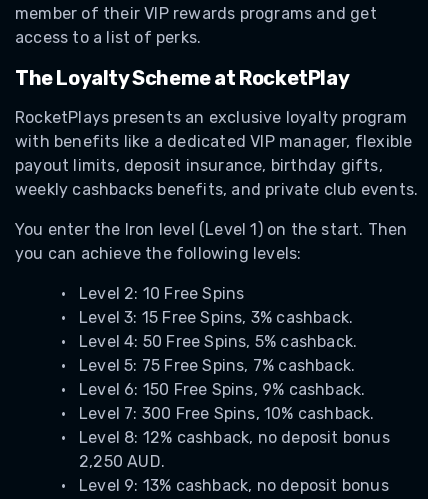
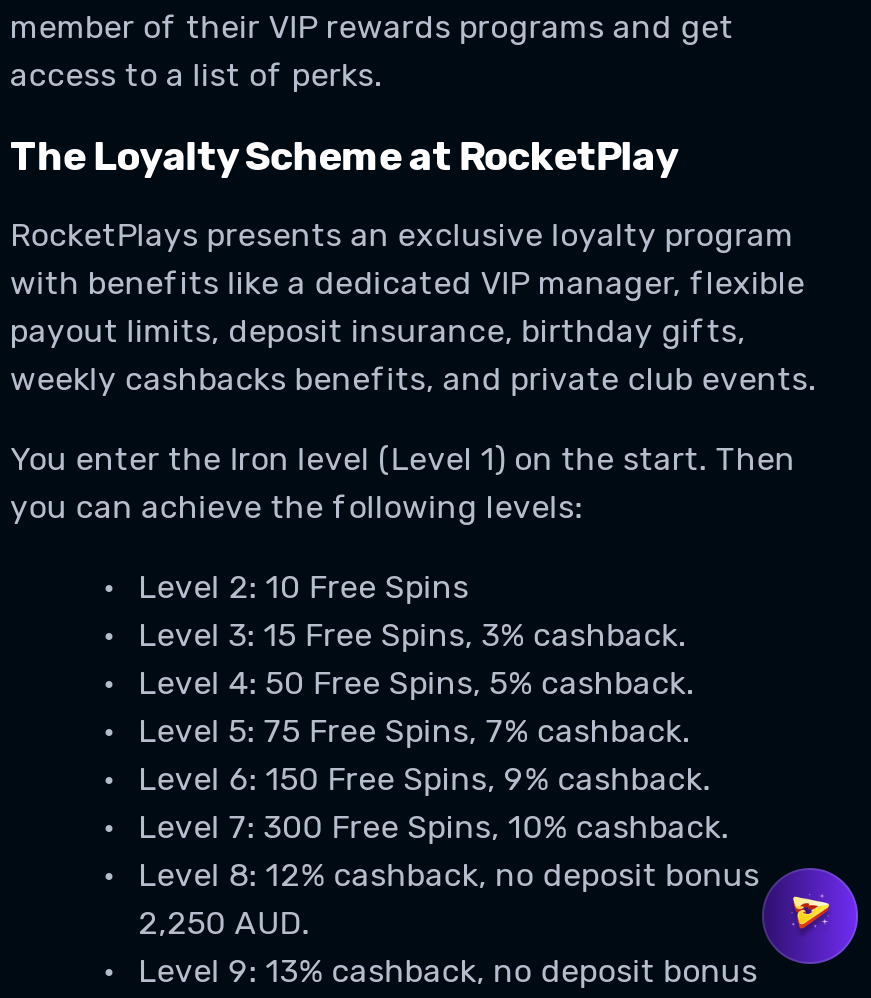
+ [image]
